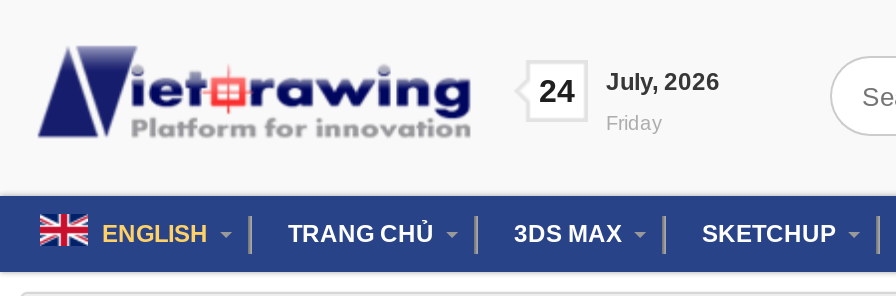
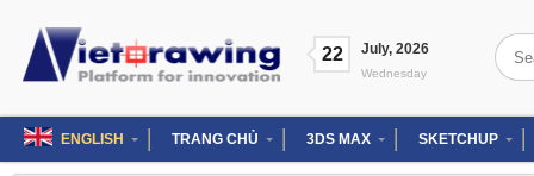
- 24 July, 2026
+ 22 July, 2026

- Friday
+ Wednesday
